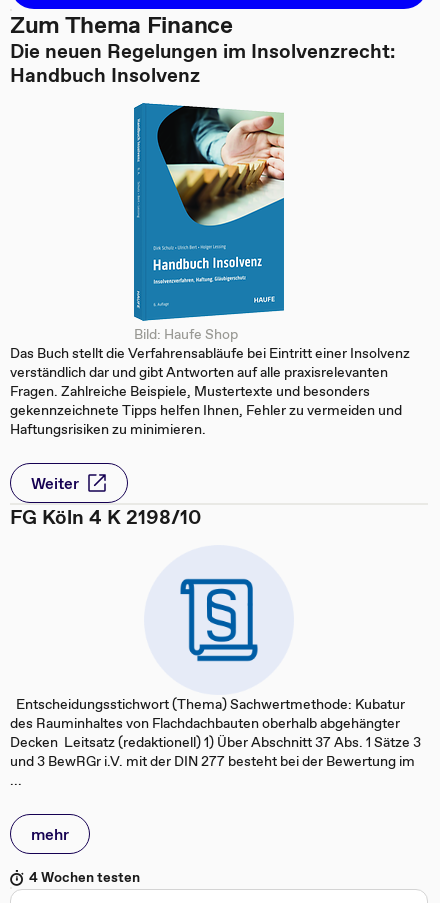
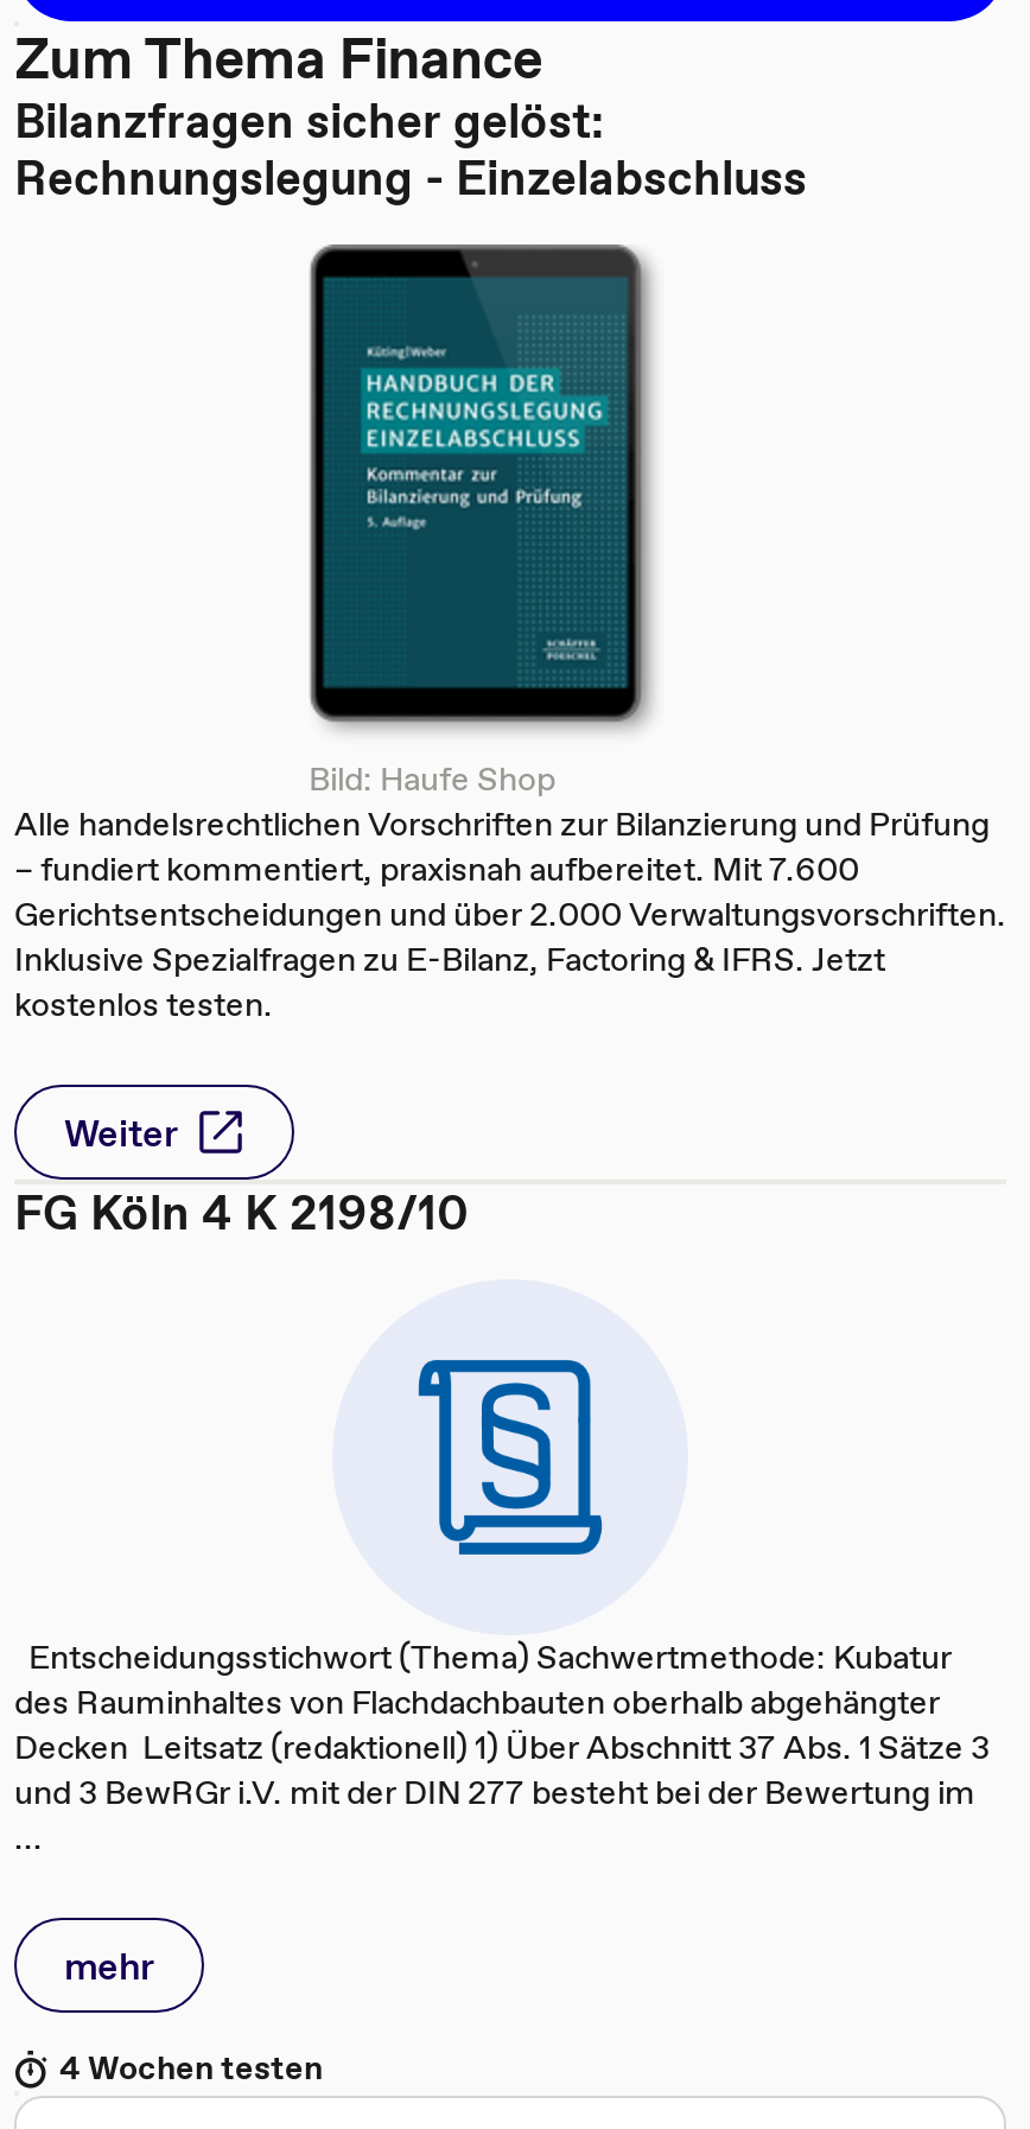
- Die neuen Regelungen im Insolvenzrecht:
- Handbuch Insolvenz
+ Bilanzfragen sicher gelöst:
+ Rechnungslegung - Einzelabschluss

- [image]
- Das Buch stellt die Verfahrensabläufe bei Eintritt einer Insolvenz
- verständlich dar und gibt Antworten auf alle praxisrelevanten
- Fragen. Zahlreiche Beispiele, Mustertexte und besonders
- gekennzeichnete Tipps helfen Ihnen, Fehler zu vermeiden und
- Haftungsrisiken zu minimieren.
+ [image]
+ Alle handelsrechtlichen Vorschriften zur Bilanzierung und Prüfung
+ – fundiert kommentiert, praxisnah aufbereitet. Mit 7.600
+ Gerichtsentscheidungen und über 2.000 Verwaltungsvorschriften.
+ Inklusive Spezialfragen zu E-Bilanz, Factoring & IFRS. Jetzt
+ kostenlos testen.
